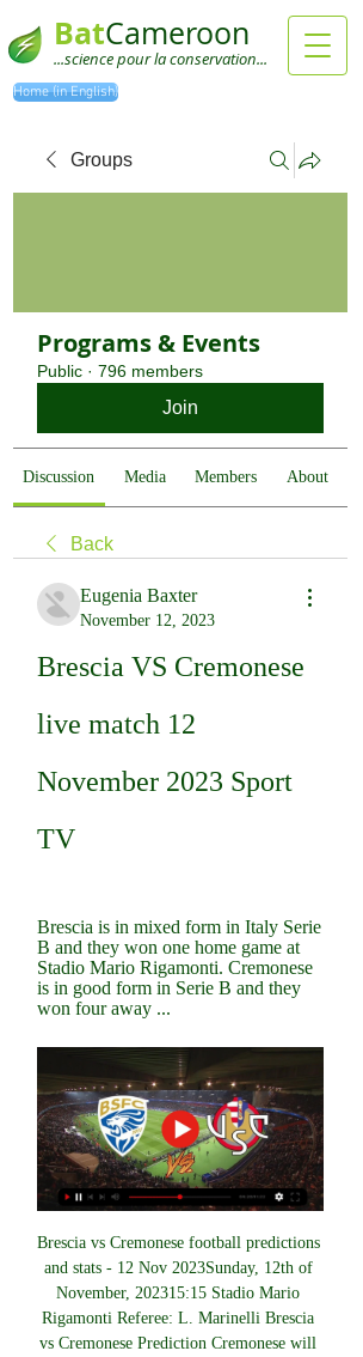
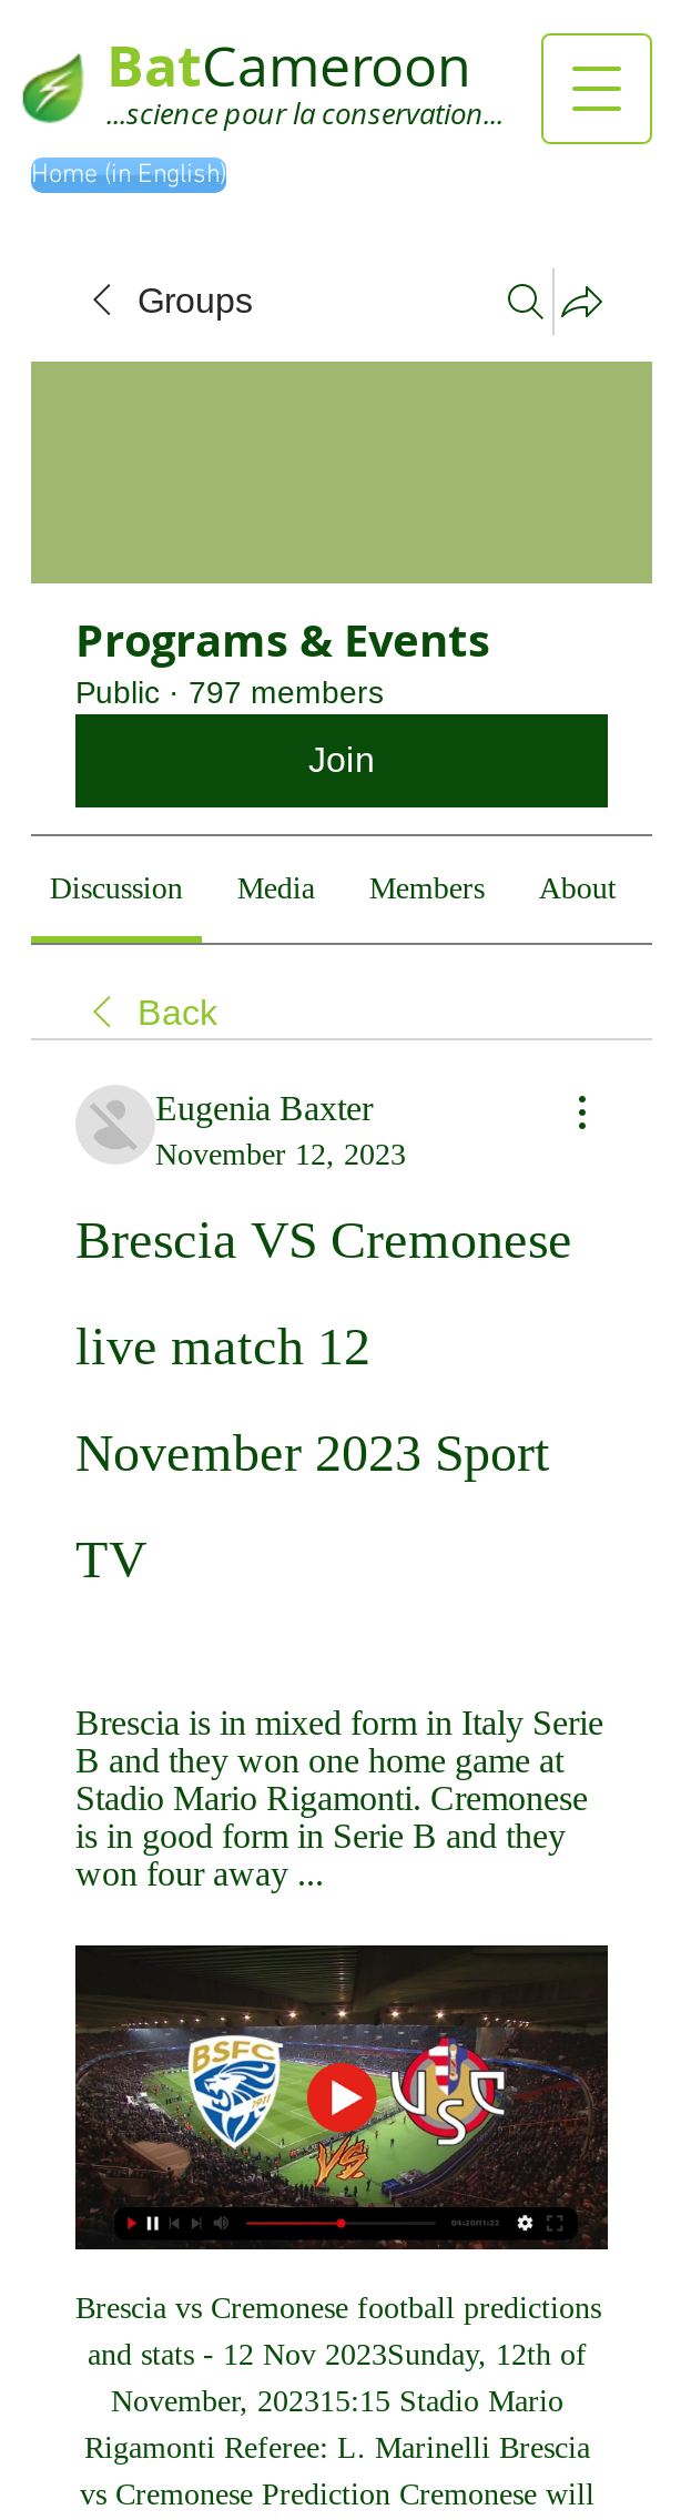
- Public · 796 members
+ Public · 797 members
